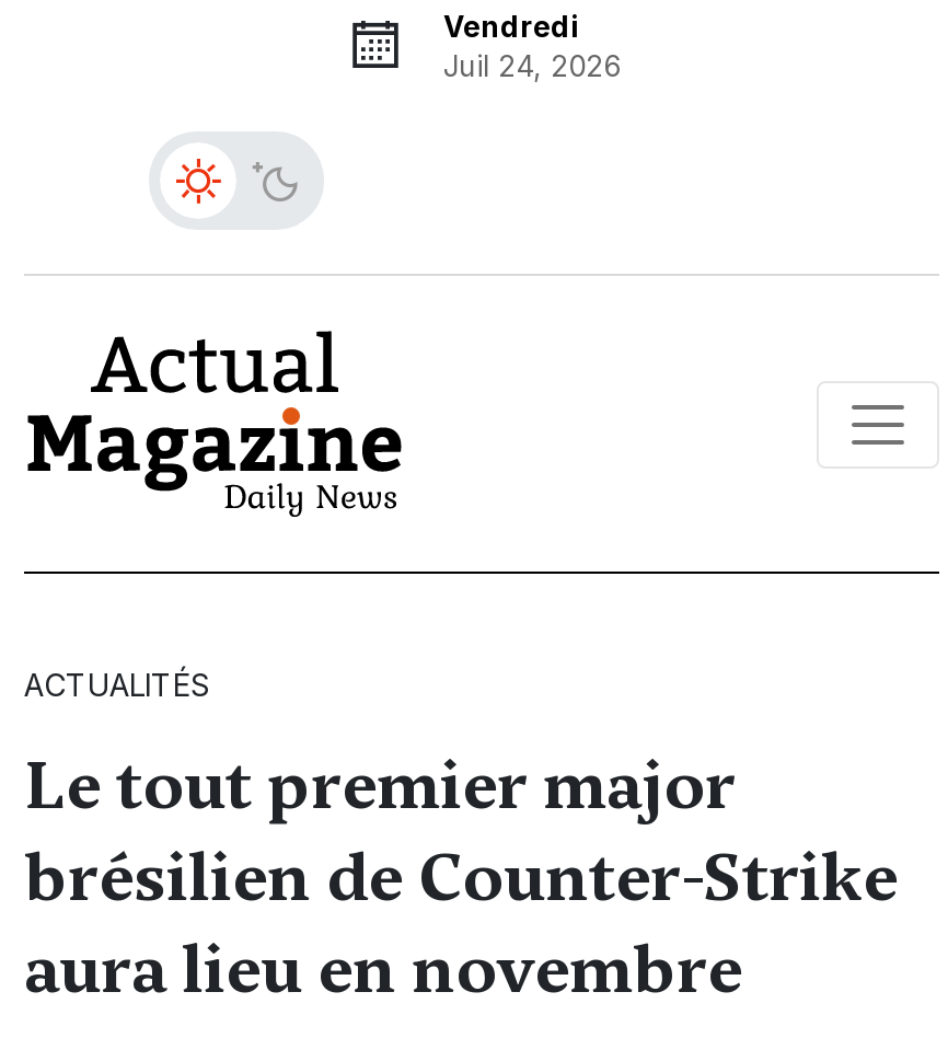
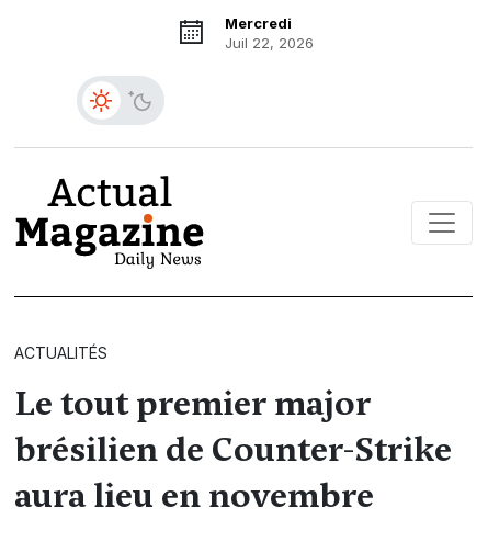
- Vendredi
- Juil 24, 2026
+ Mercredi
+ Juil 22, 2026
